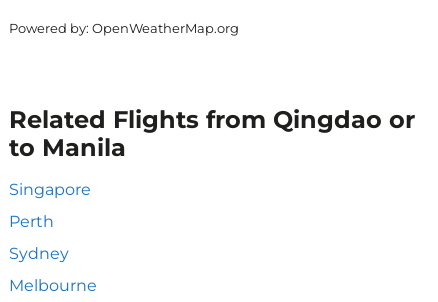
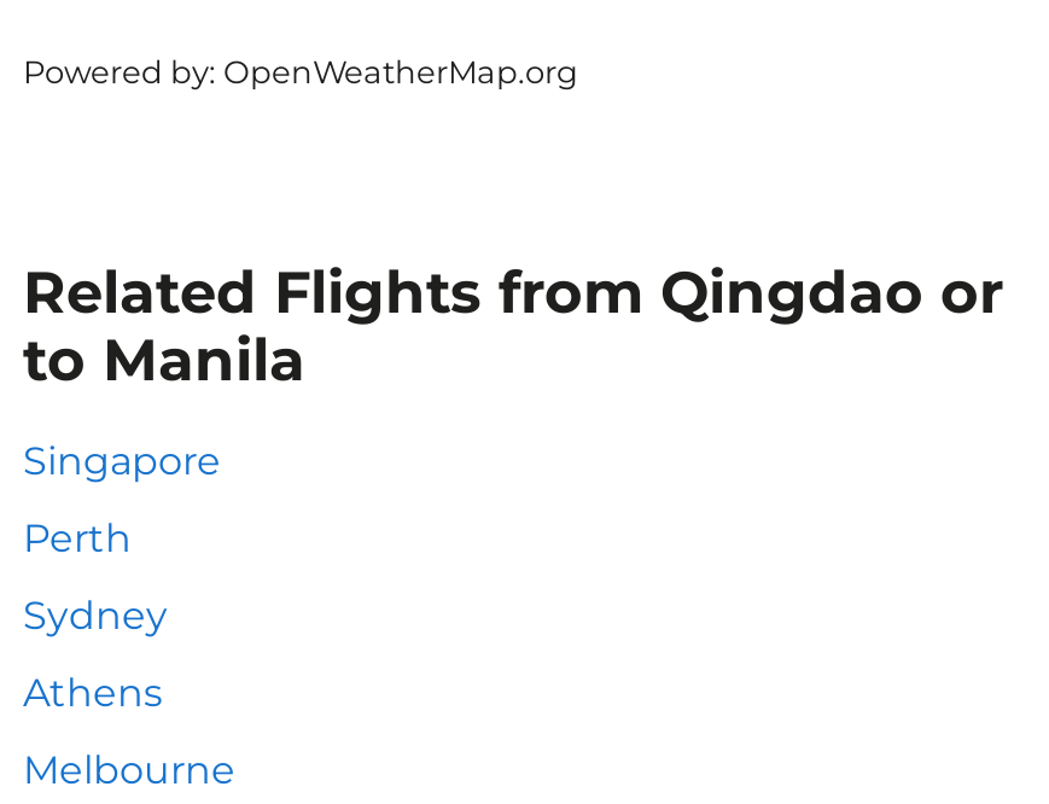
+ Athens
